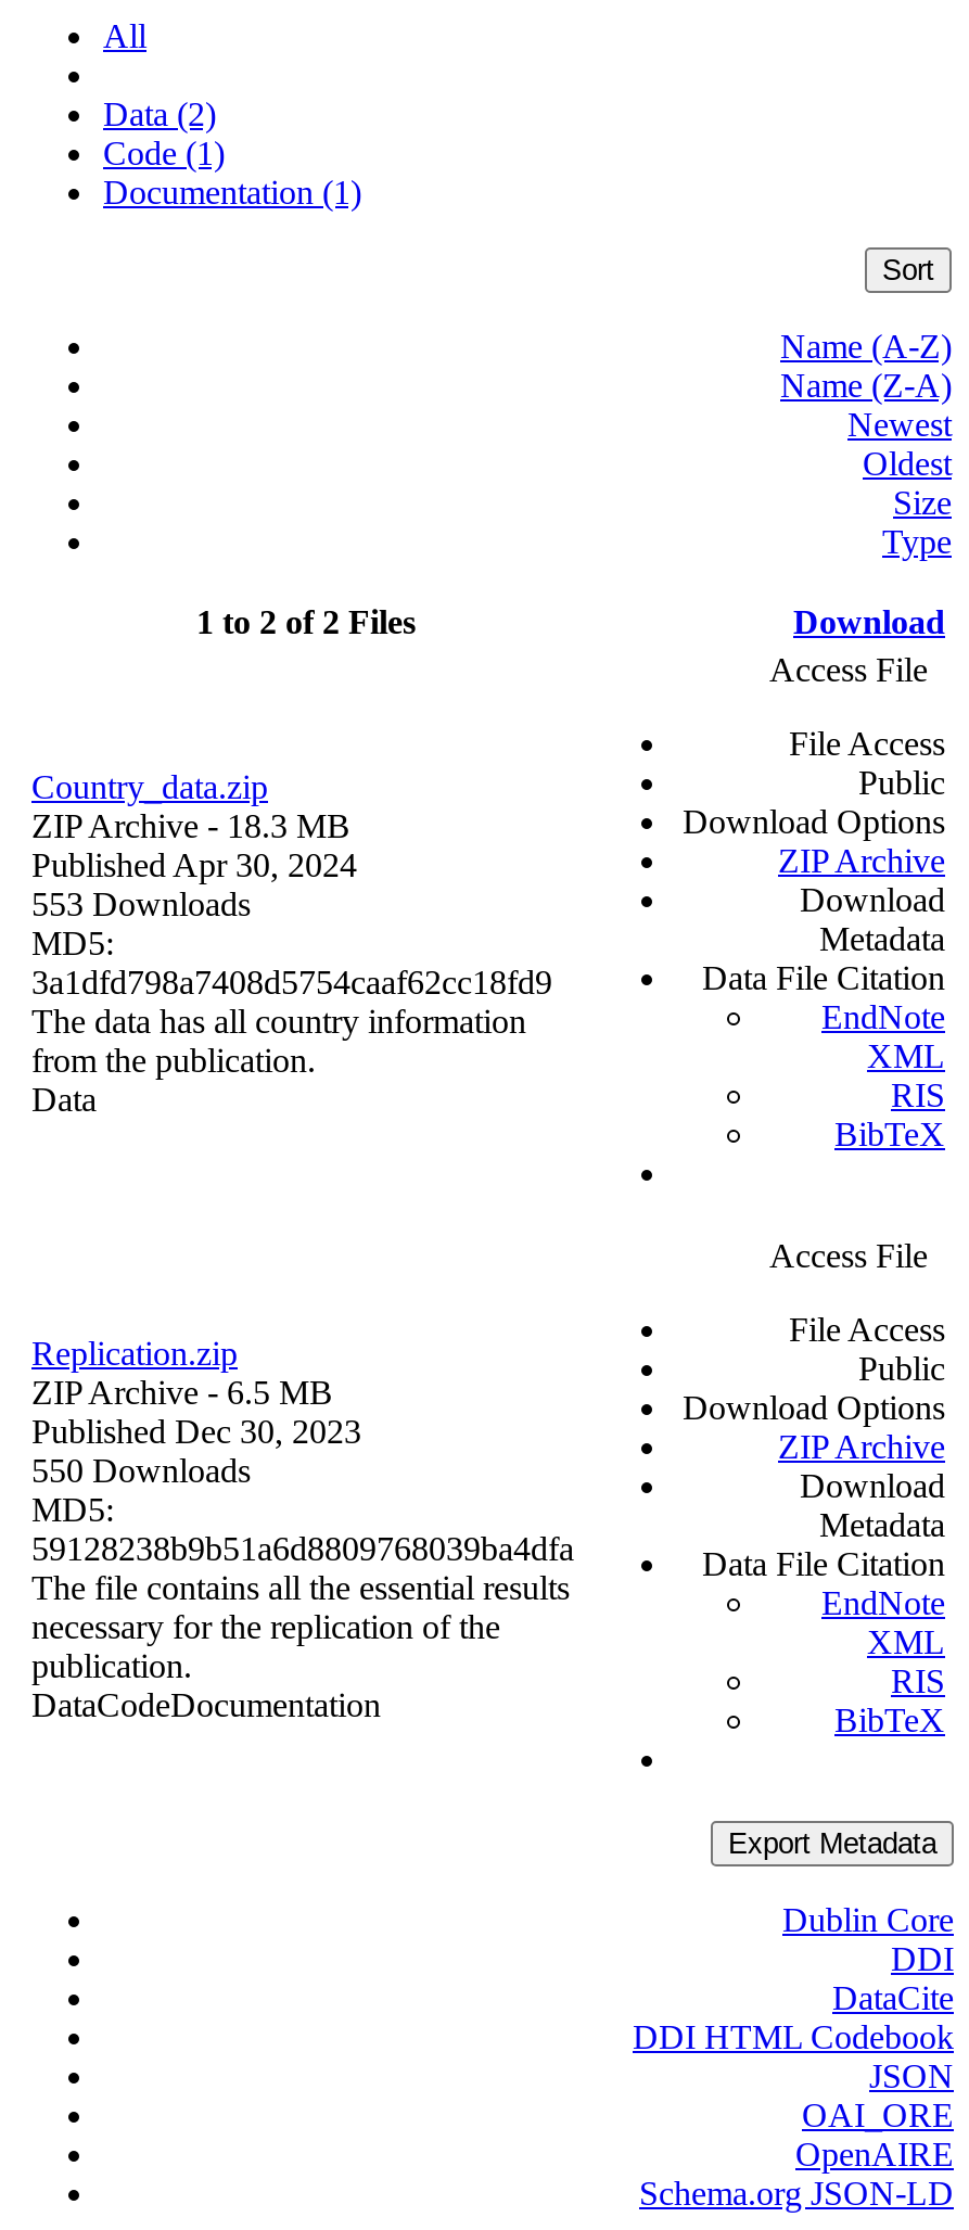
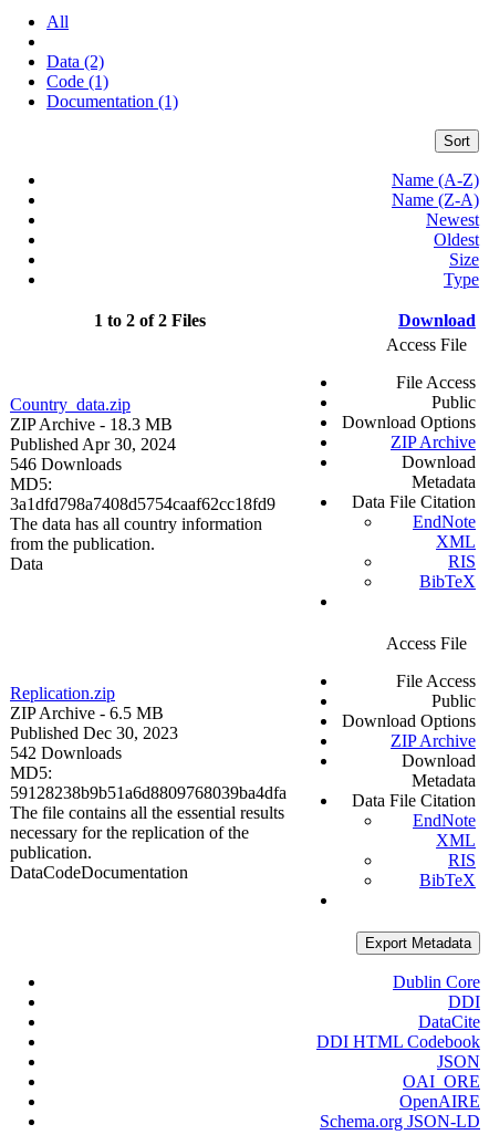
- 553 Downloads
+ 546 Downloads

- 550 Downloads
+ 542 Downloads
